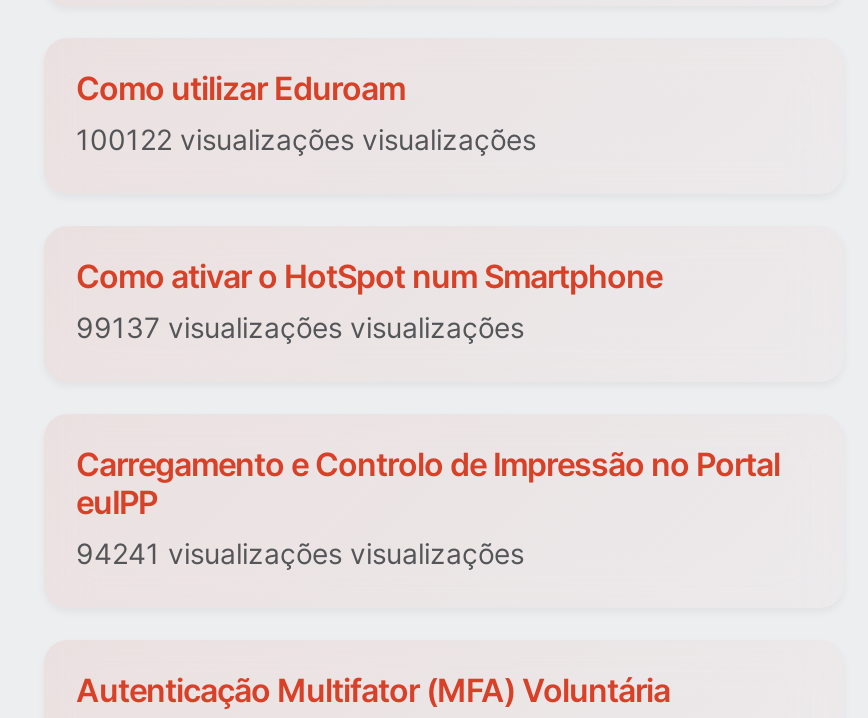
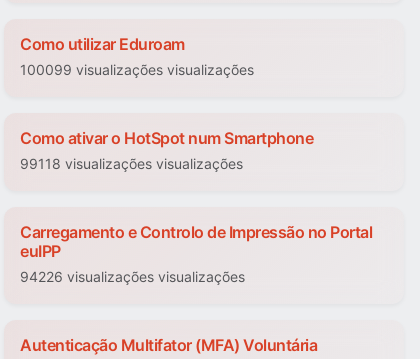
- 100122 visualizações visualizações
+ 100099 visualizações visualizações

- 99137 visualizações visualizações
+ 99118 visualizações visualizações

- 94241 visualizações visualizações
+ 94226 visualizações visualizações
